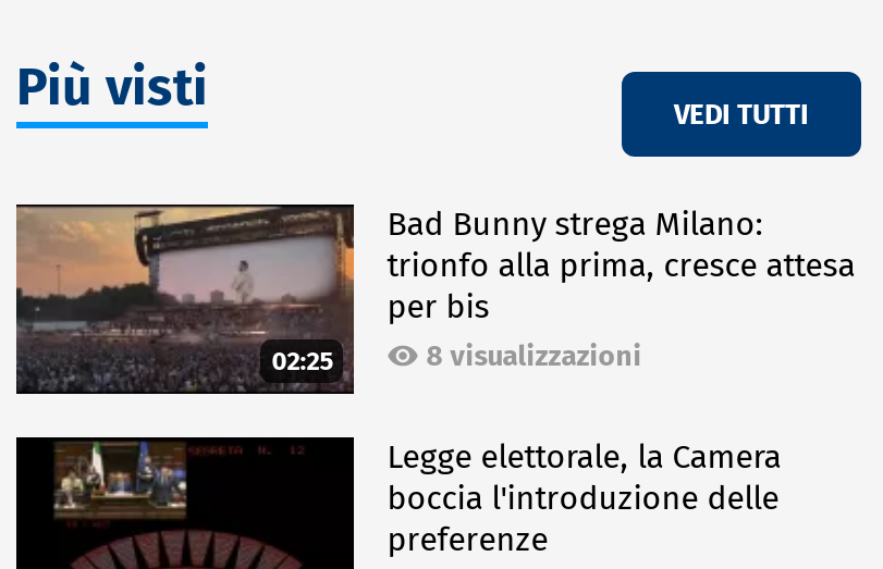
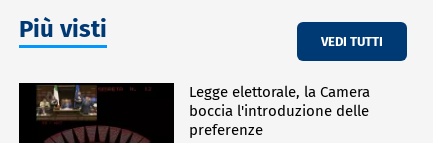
- [image]
- 02:25

- Bad Bunny strega Milano:
- trionfo alla prima, cresce attesa
- per bis
- 8 visualizzazioni
